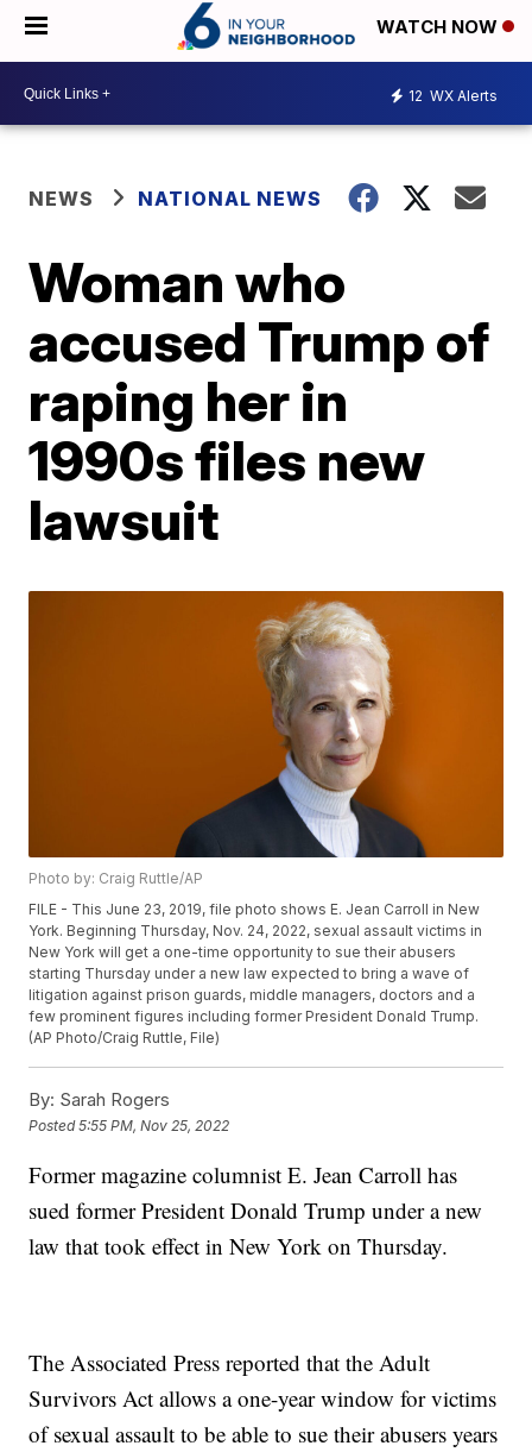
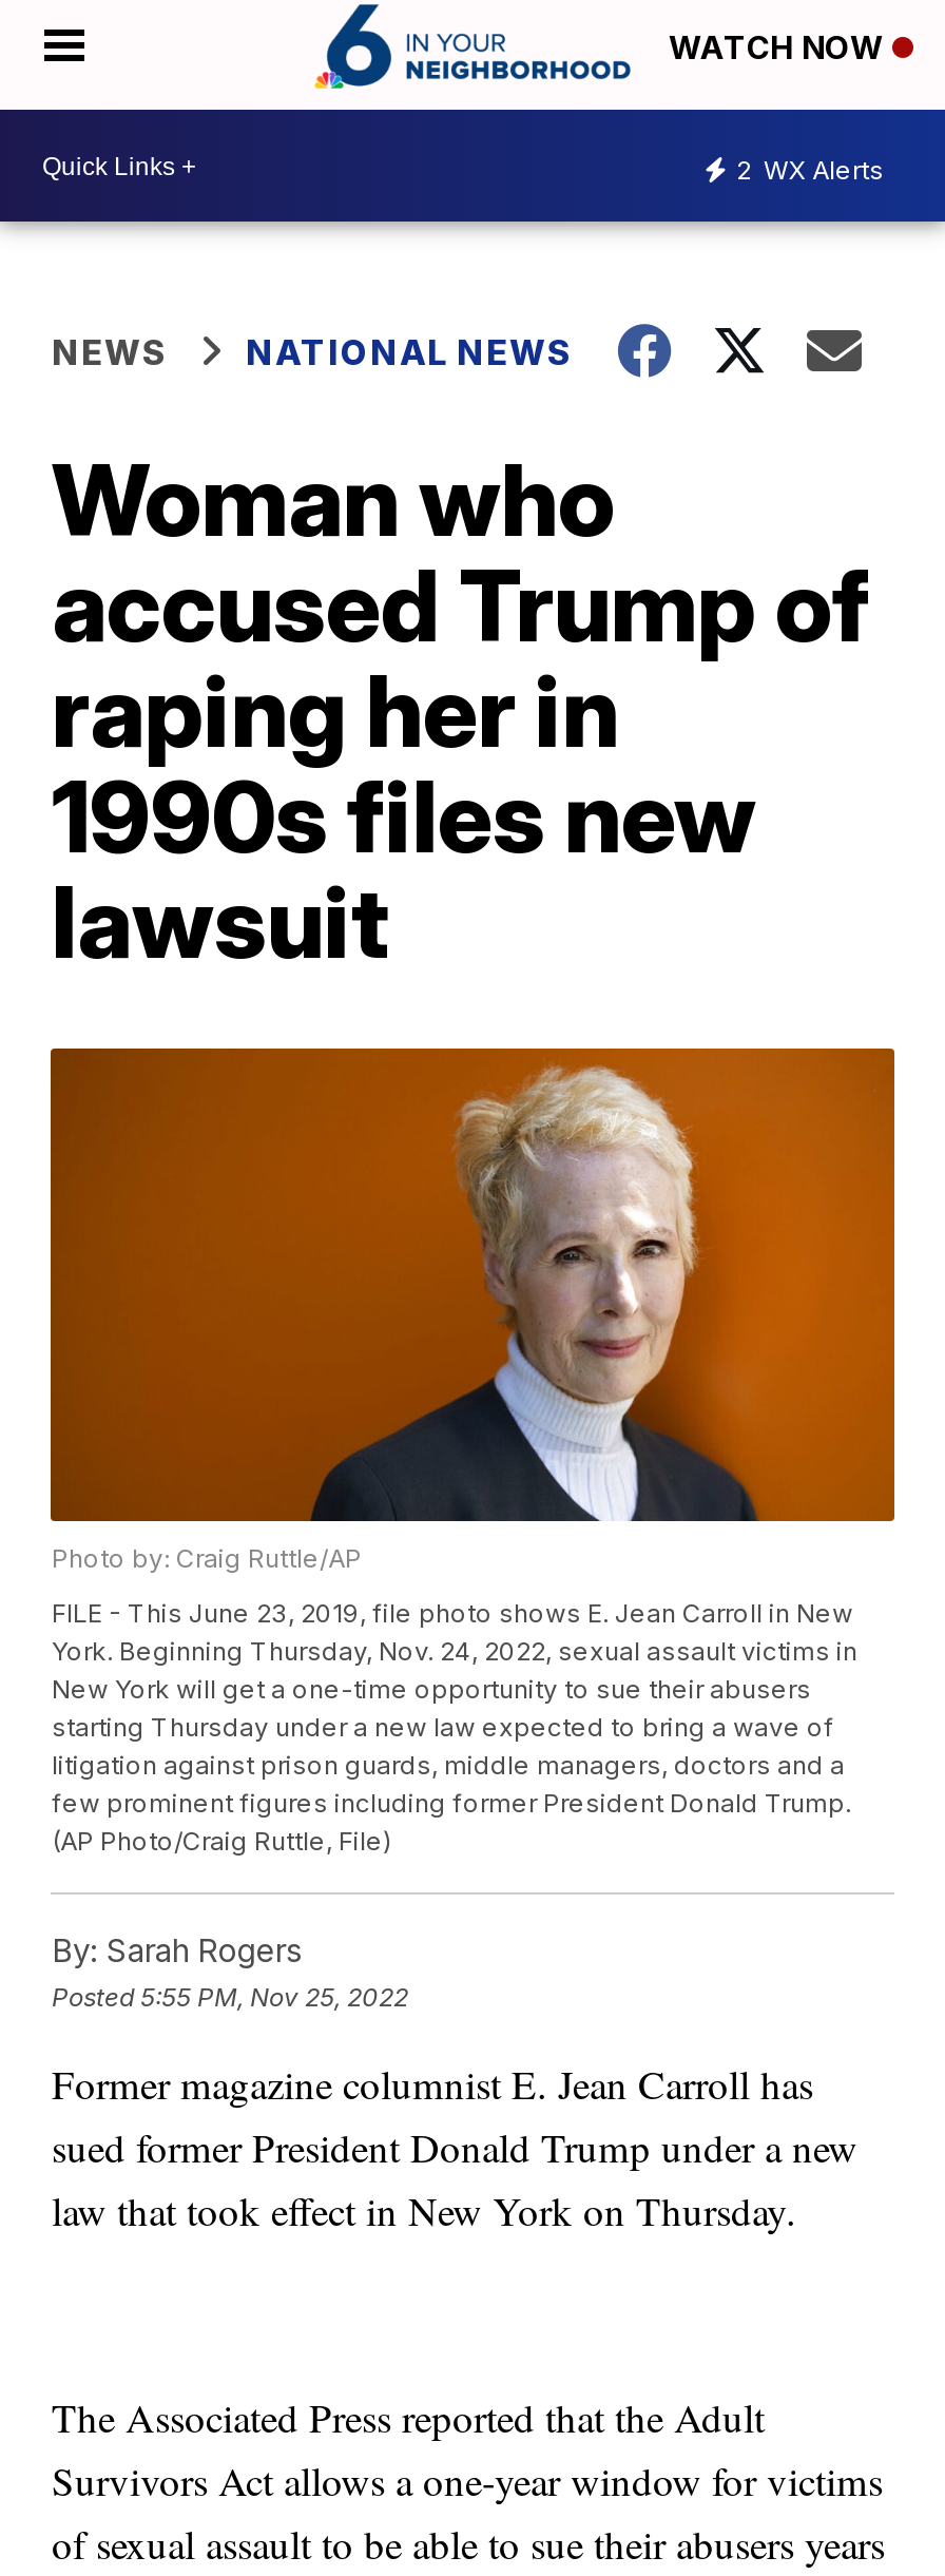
- 12 WX Alerts
+ 2 WX Alerts
